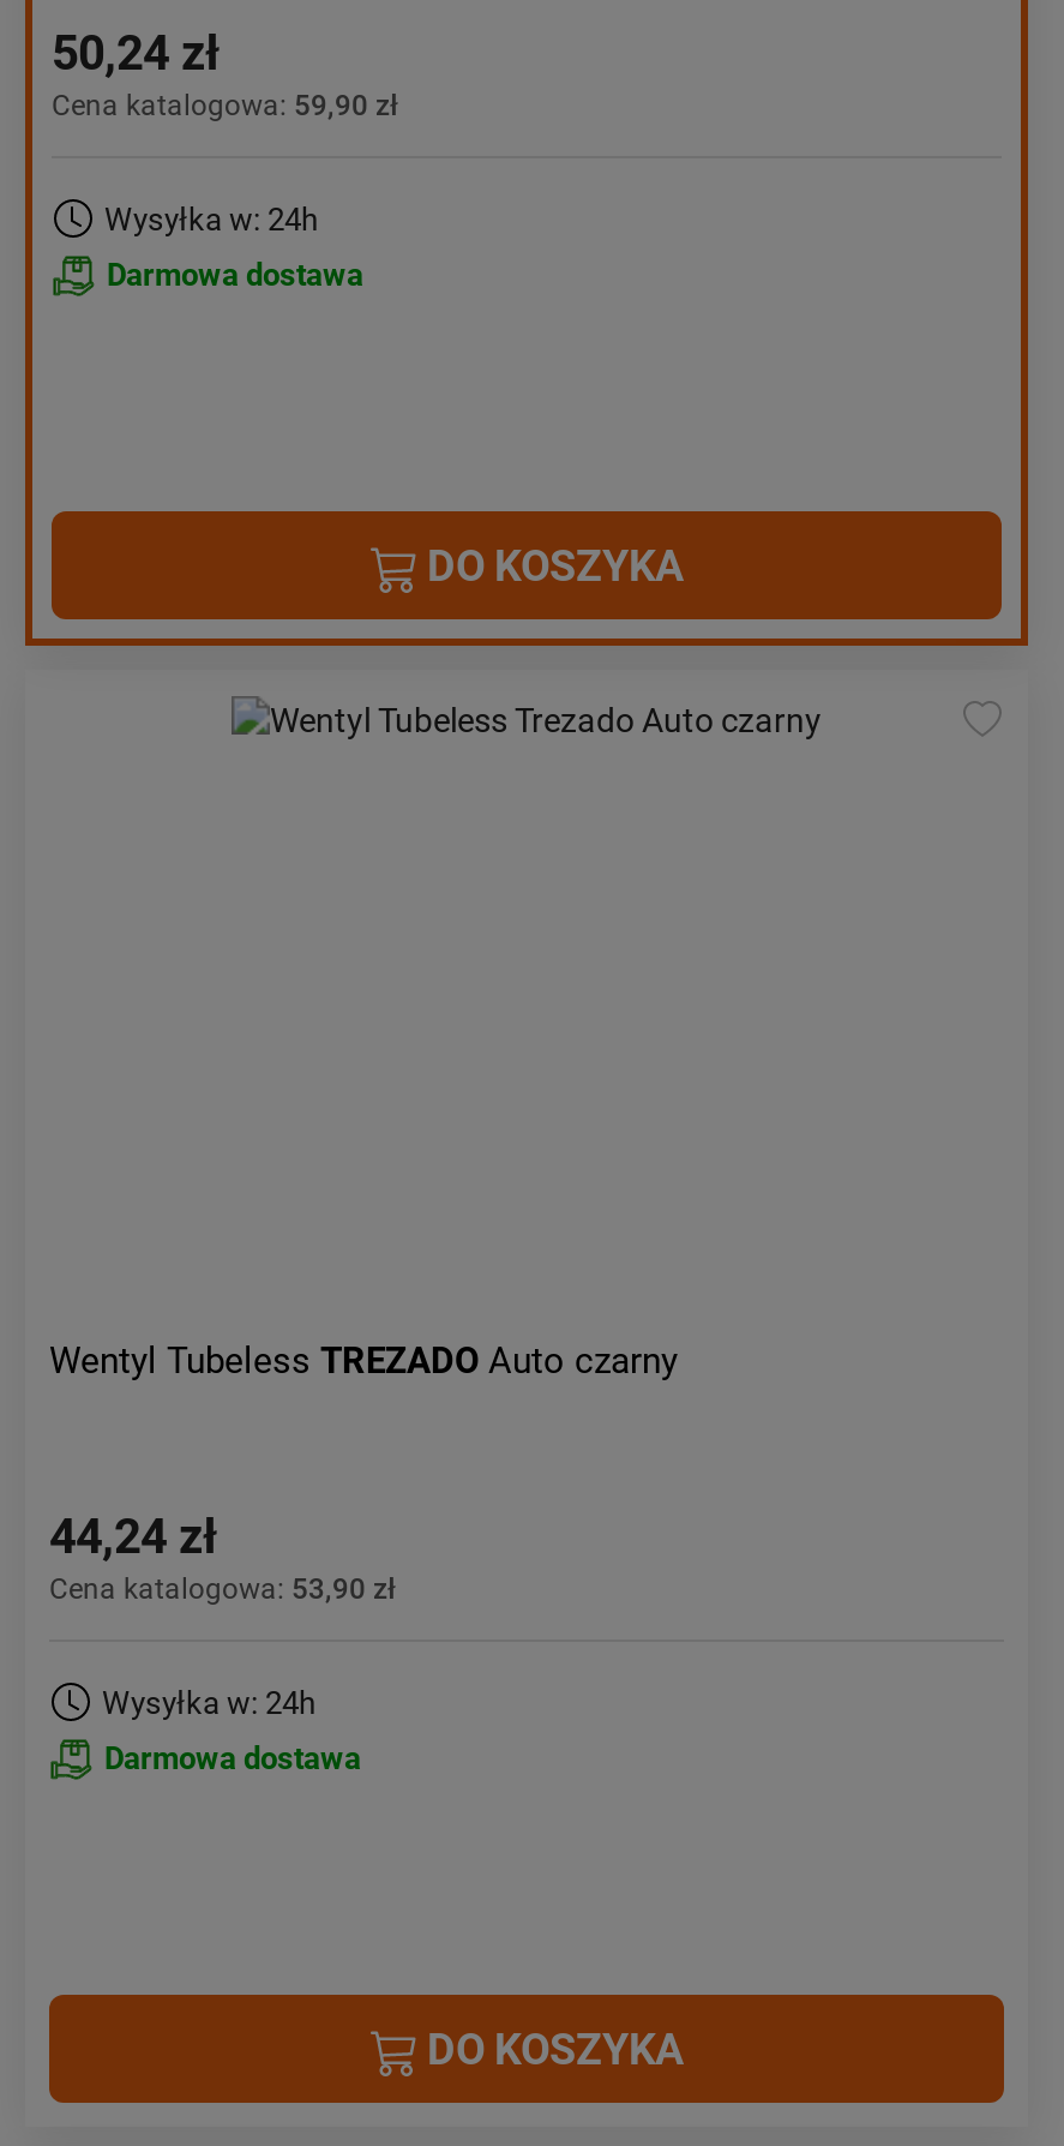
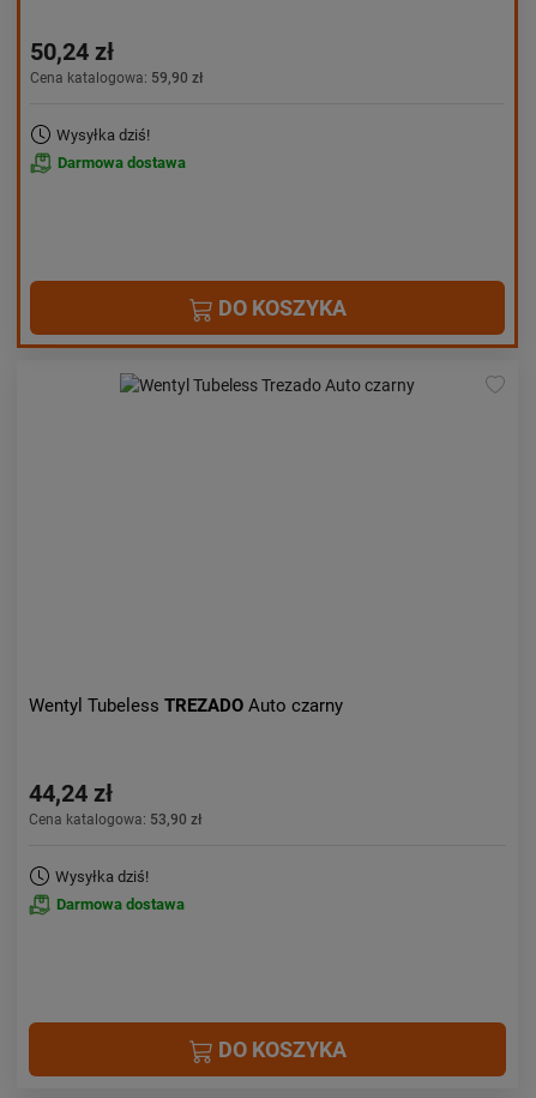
- Wysyłka w: 24h
+ Wysyłka dziś!

- Wysyłka w: 24h
+ Wysyłka dziś!
